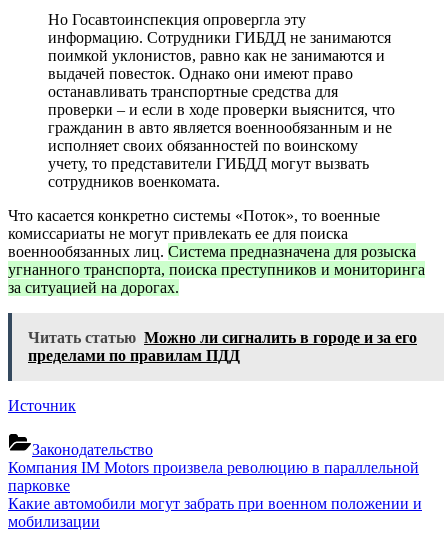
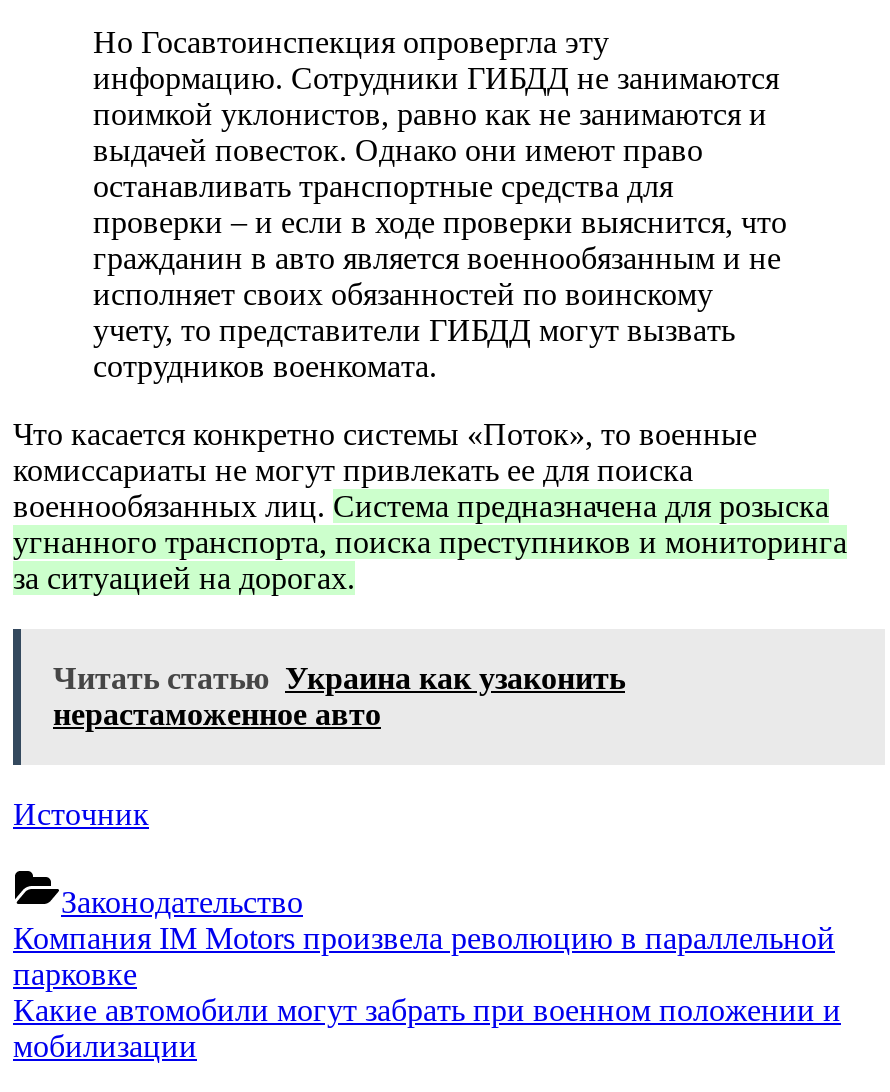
- Читать статью Можно ли сигналить в городе и за его
- пределами по правилам ПДД
+ Читать статью Украина как узаконить
+ нерастаможенное авто
